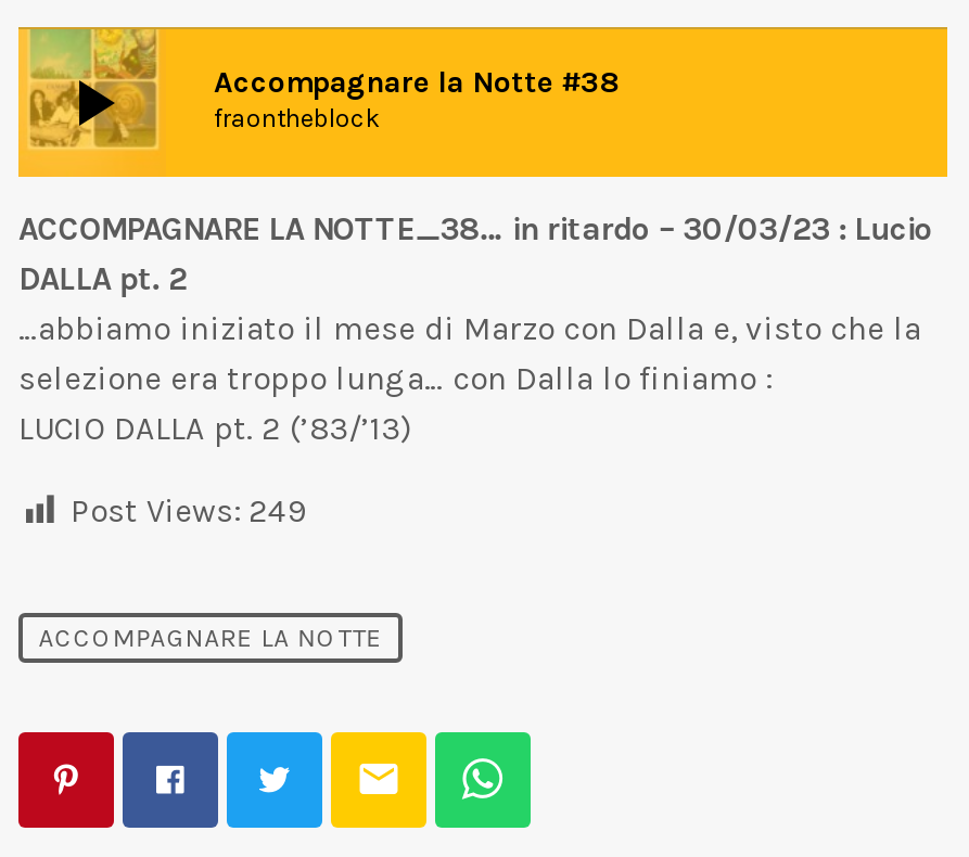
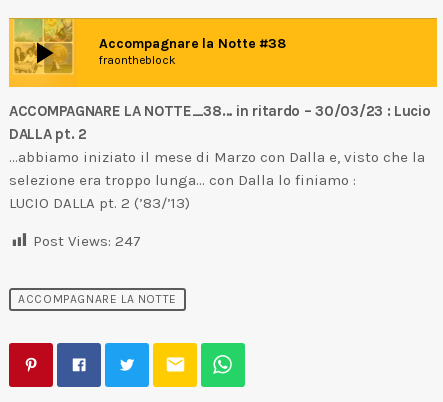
- Post Views: 249
+ Post Views: 247
